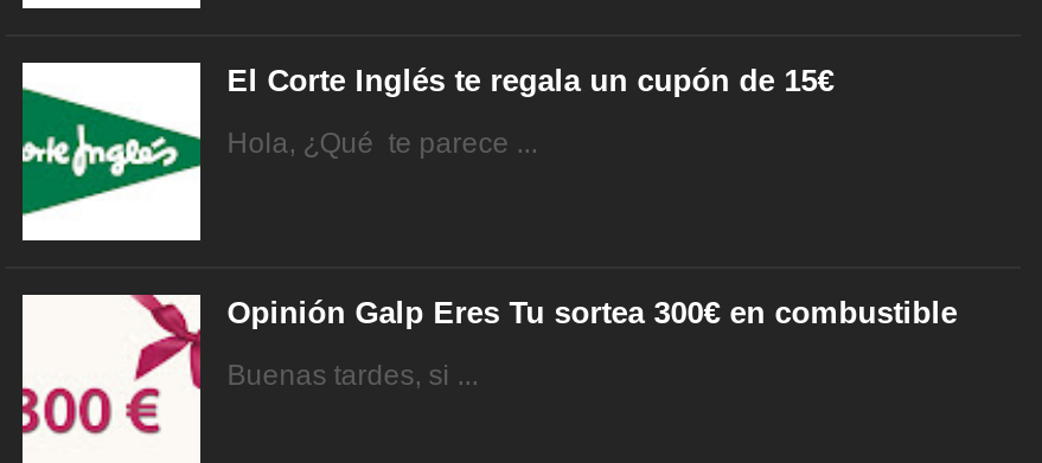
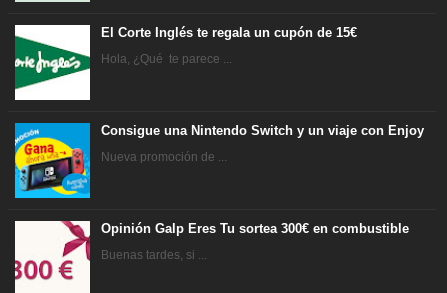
+ [image]
+ Consigue una Nintendo Switch y un viaje con Enjoy
+ Nueva promoción de ...
